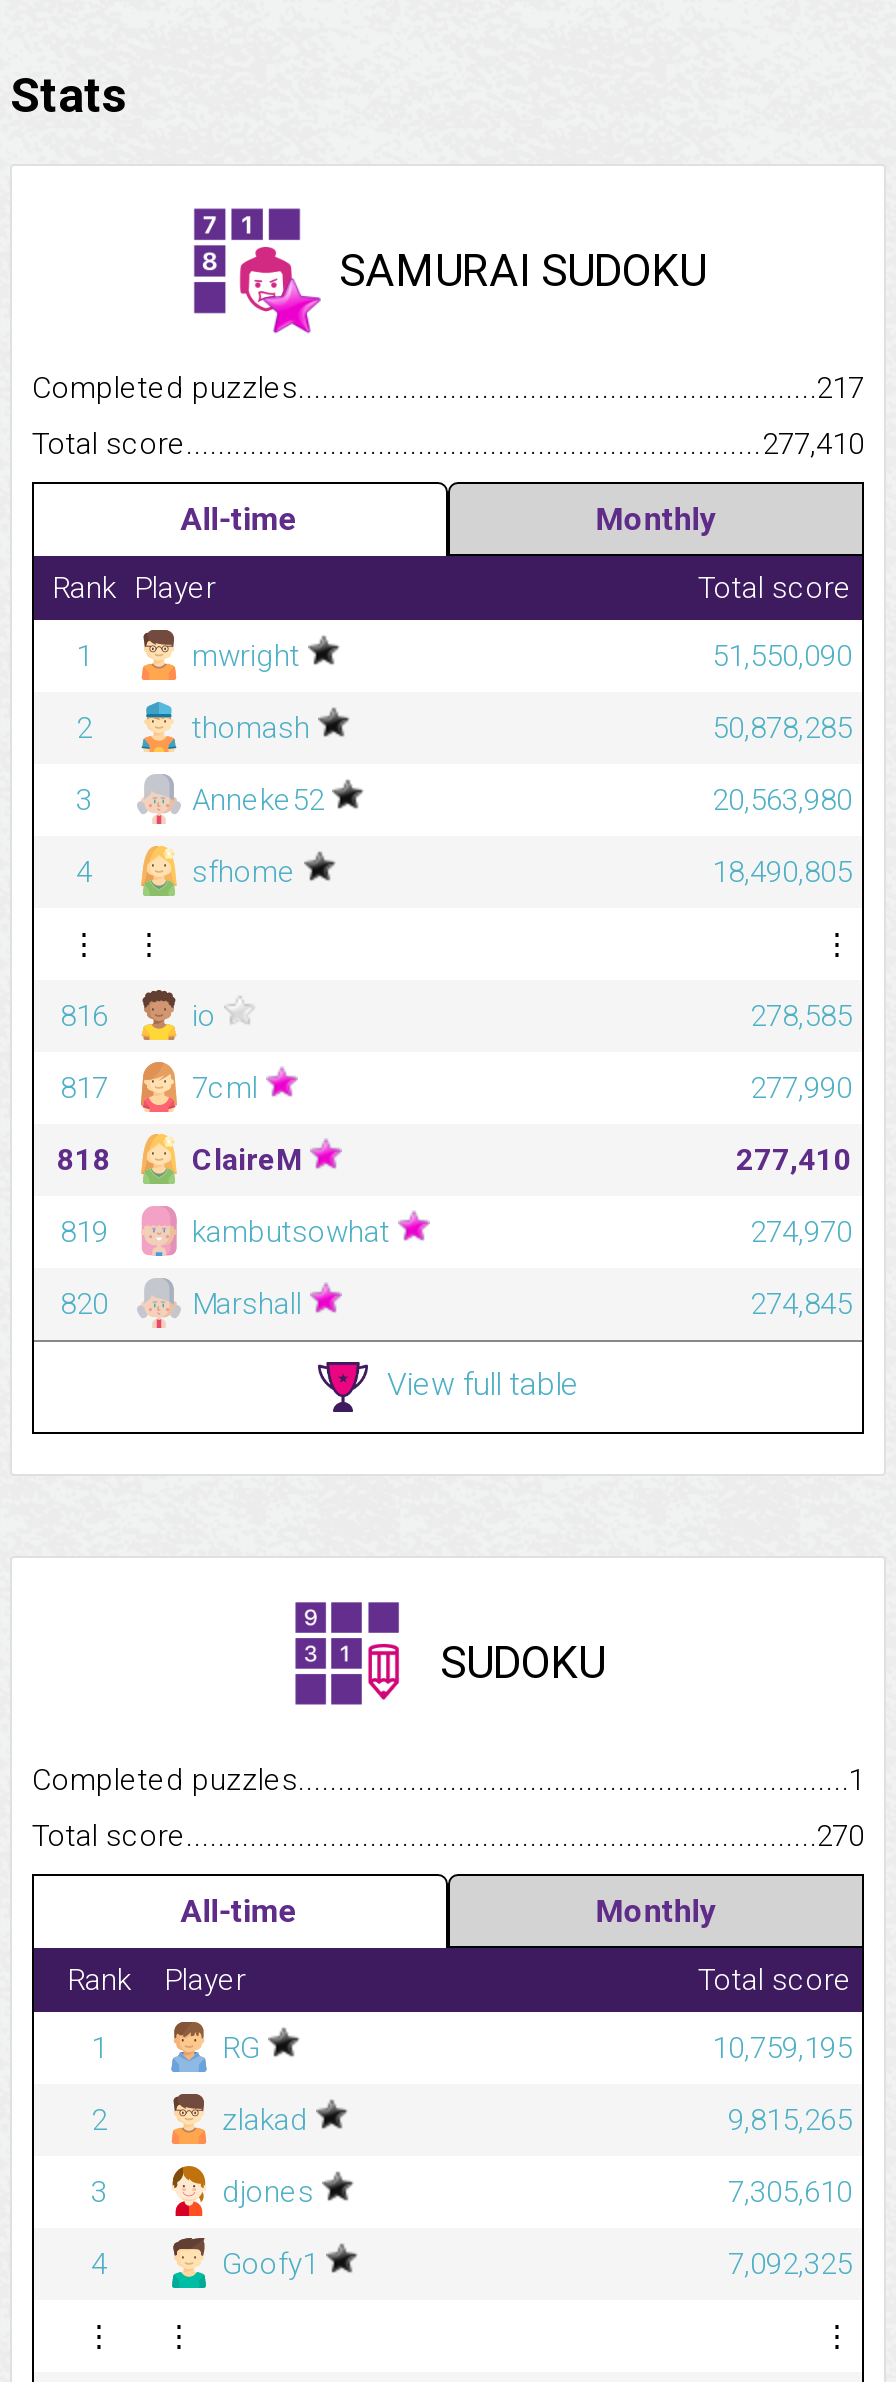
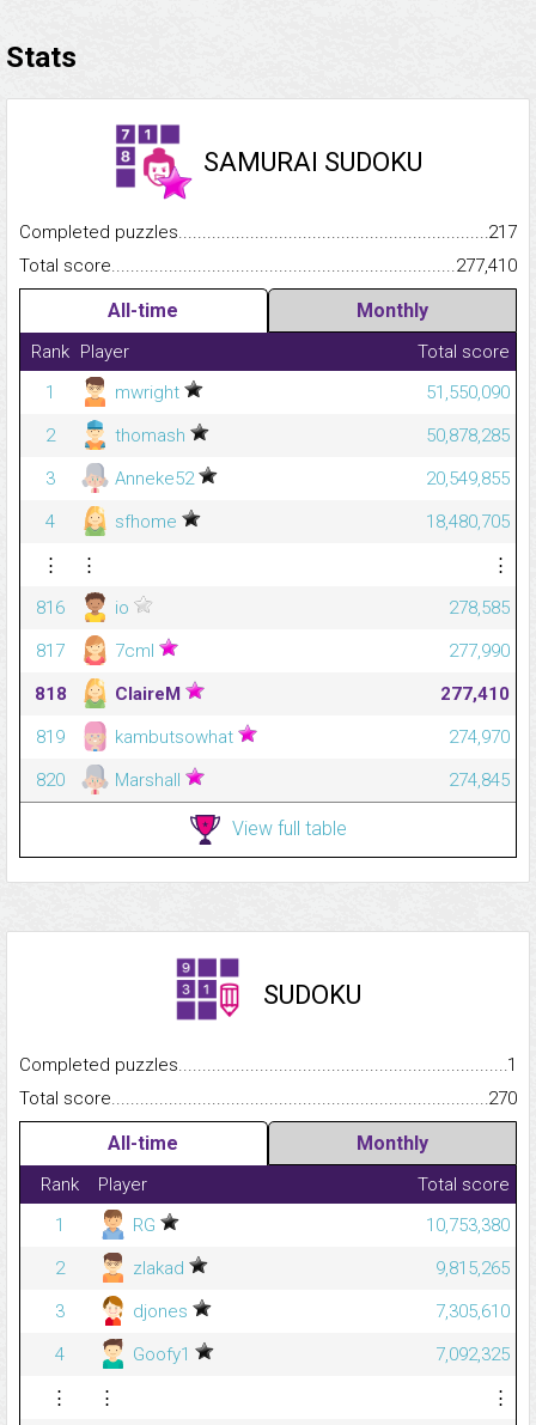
- 20,563,980
+ 20,549,855

- 18,490,805
+ 18,480,705

- 10,759,195
+ 10,753,380
